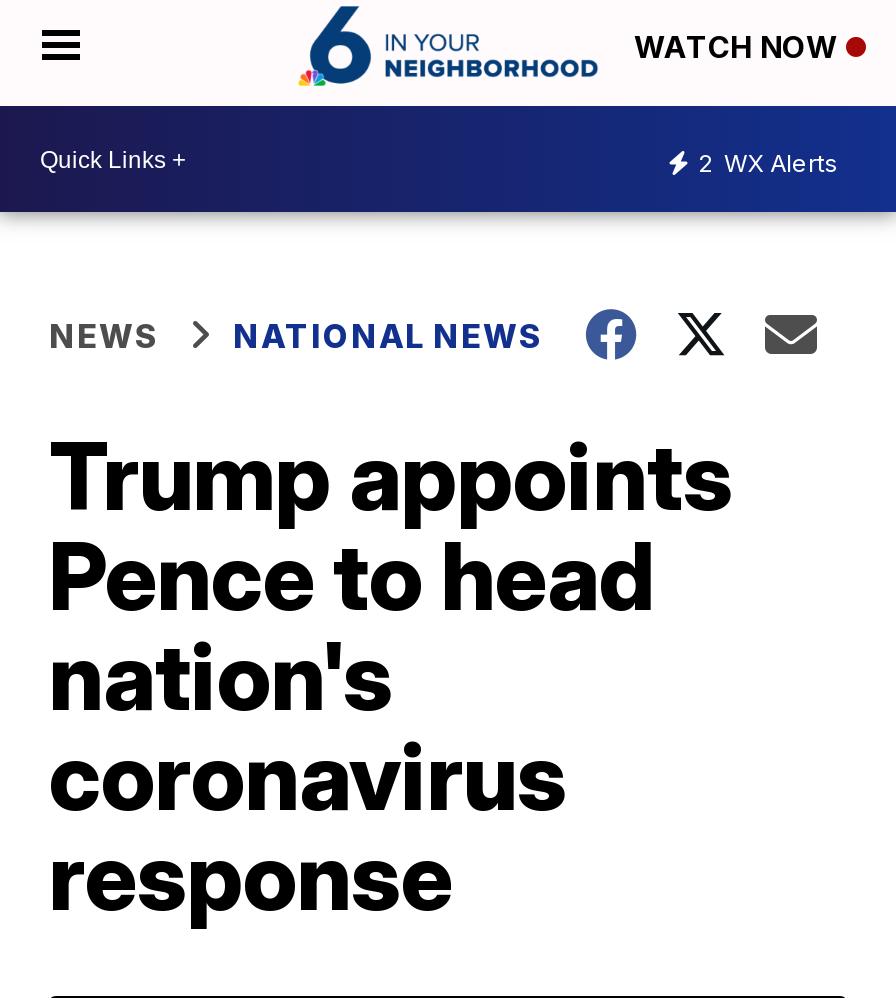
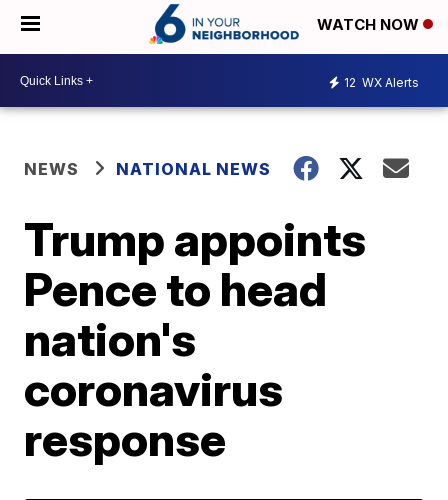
- 2 WX Alerts
+ 12 WX Alerts
